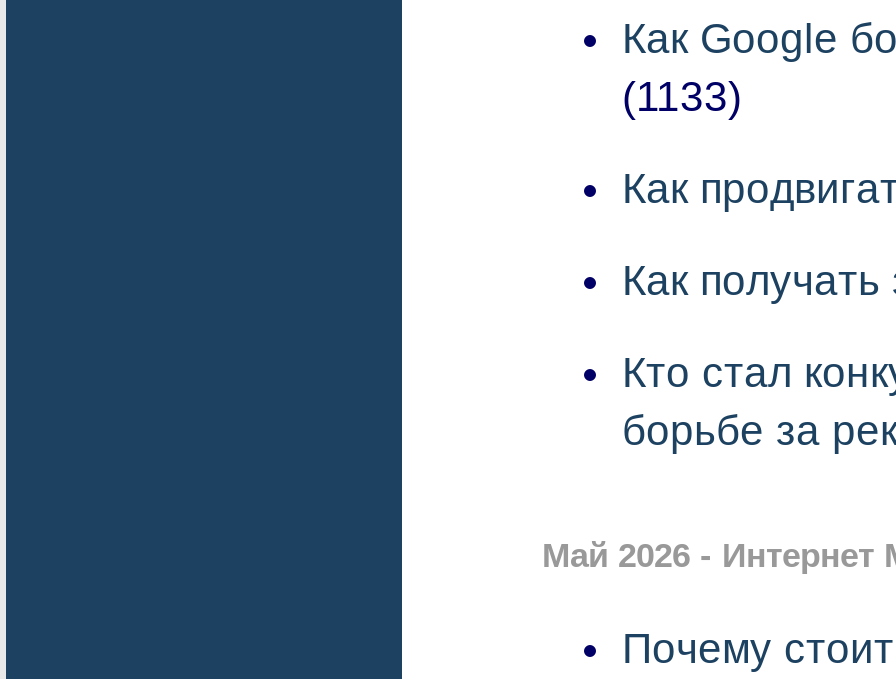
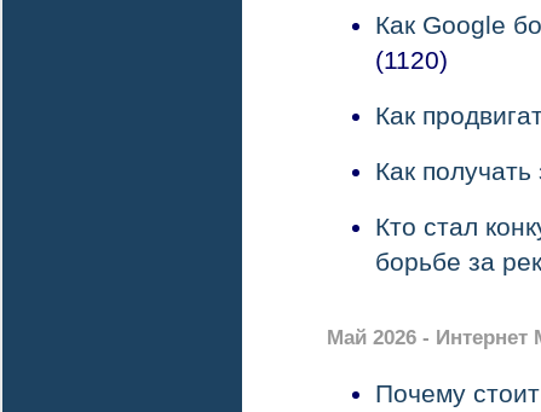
- (1133)
+ (1120)
